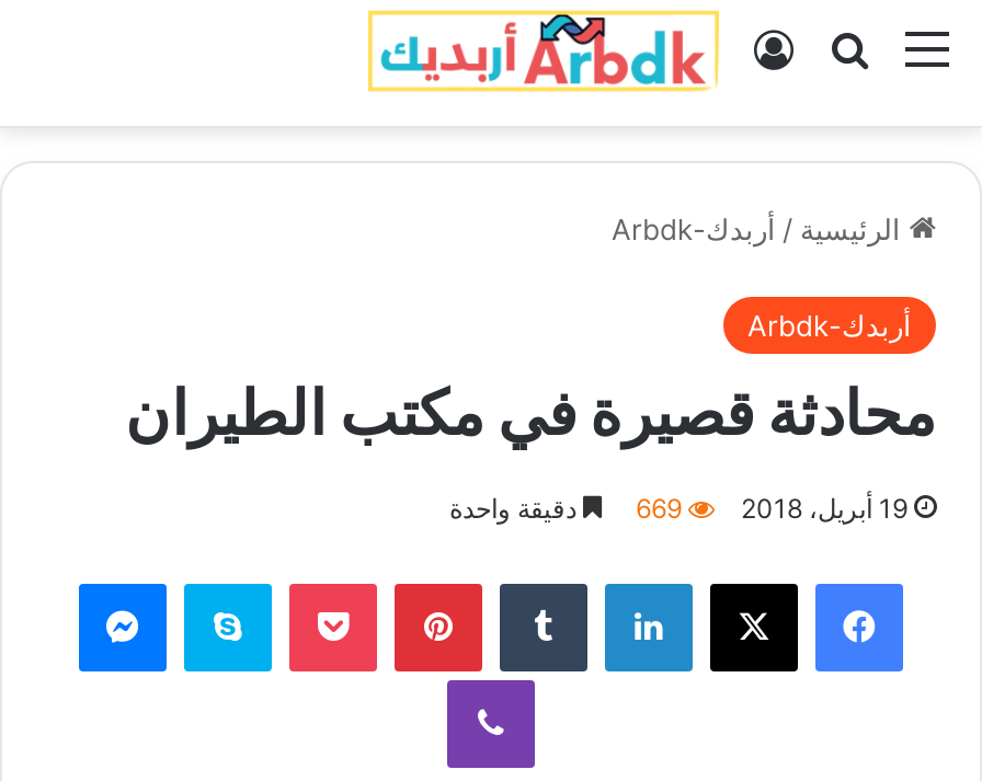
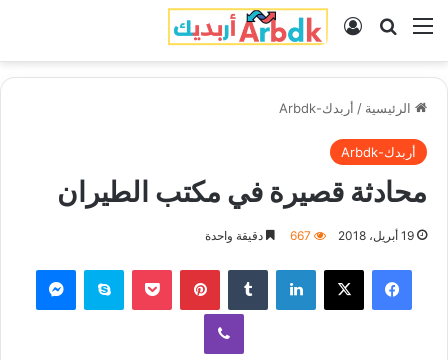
- 669 دقيقة واحدة
+ 667 دقيقة واحدة
